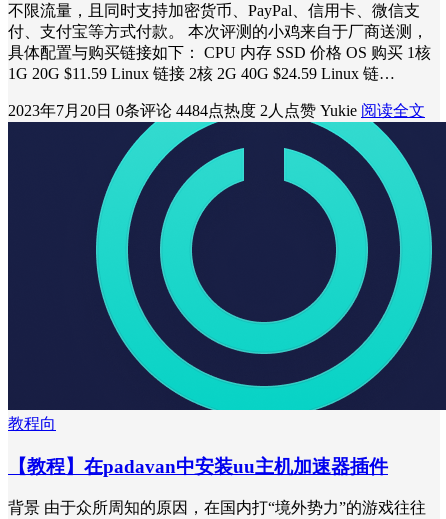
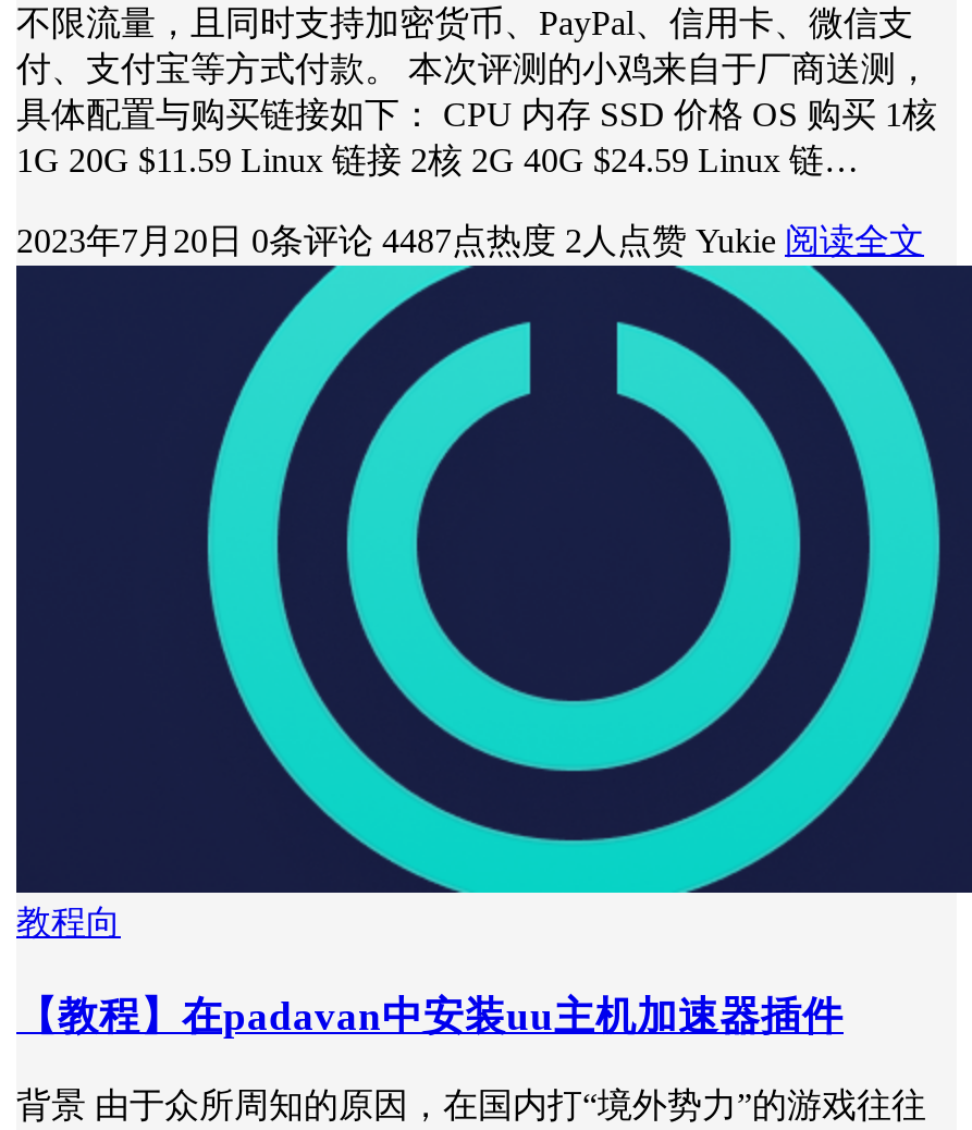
- 2023年7月20日 0条评论 4484点热度 2人点赞 Yukie 阅读全文
+ 2023年7月20日 0条评论 4487点热度 2人点赞 Yukie 阅读全文
